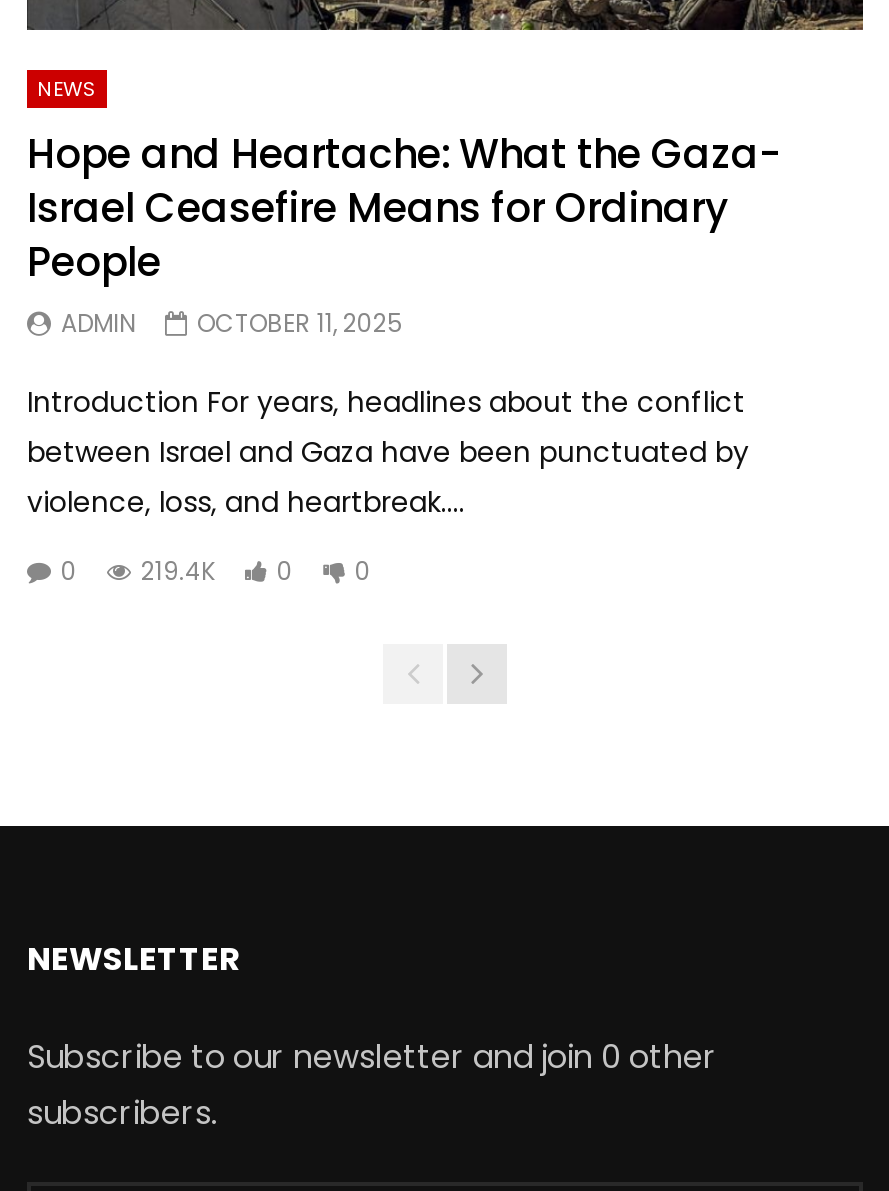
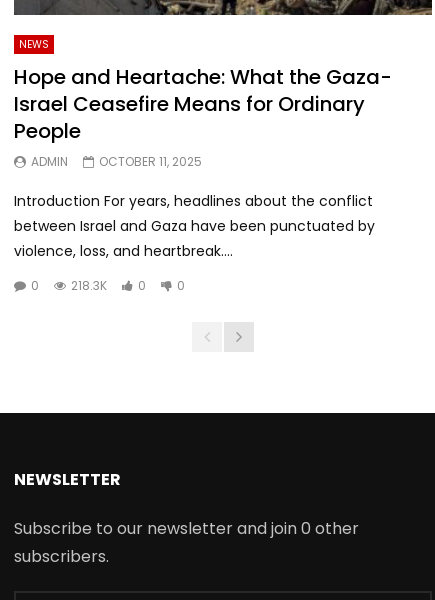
- 0 219.4K 0 0
+ 0 218.3K 0 0
